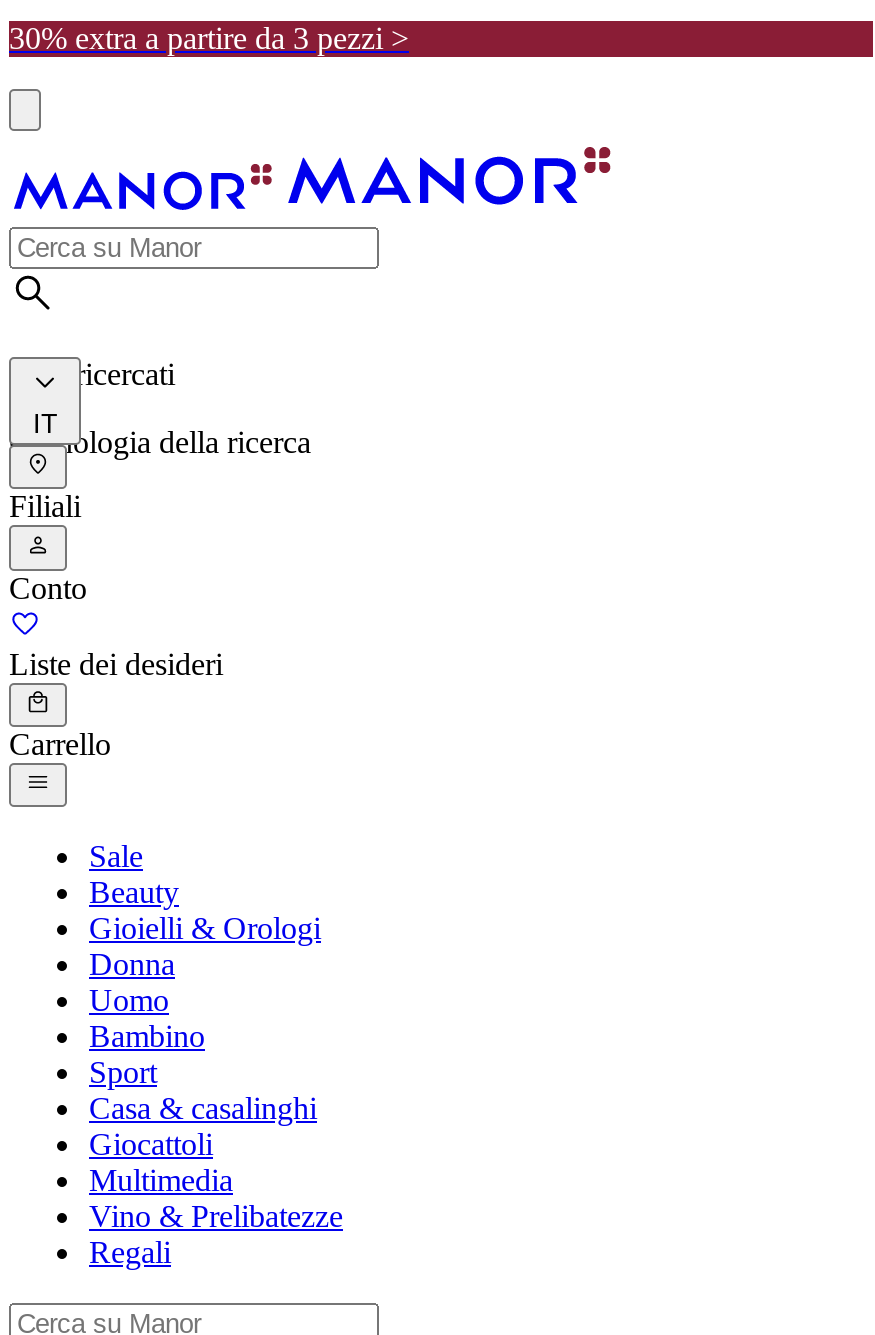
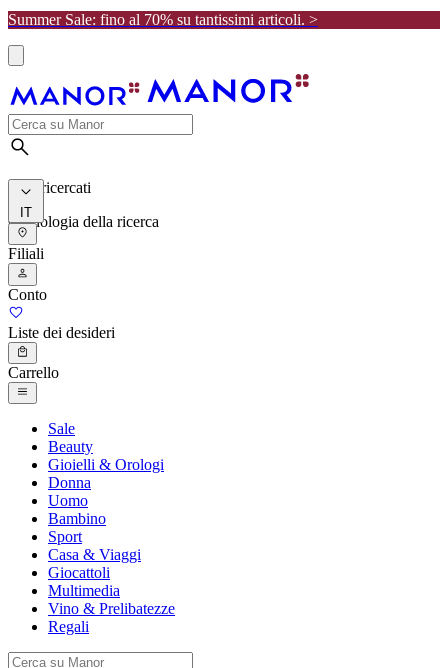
- 30% extra a partire da 3 pezzi >
+ Summer Sale: fino al 70% su tantissimi articoli. >

- Casa & casalinghi
+ Casa & Viaggi
